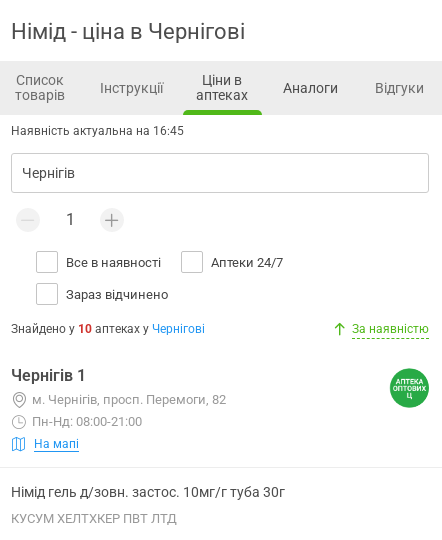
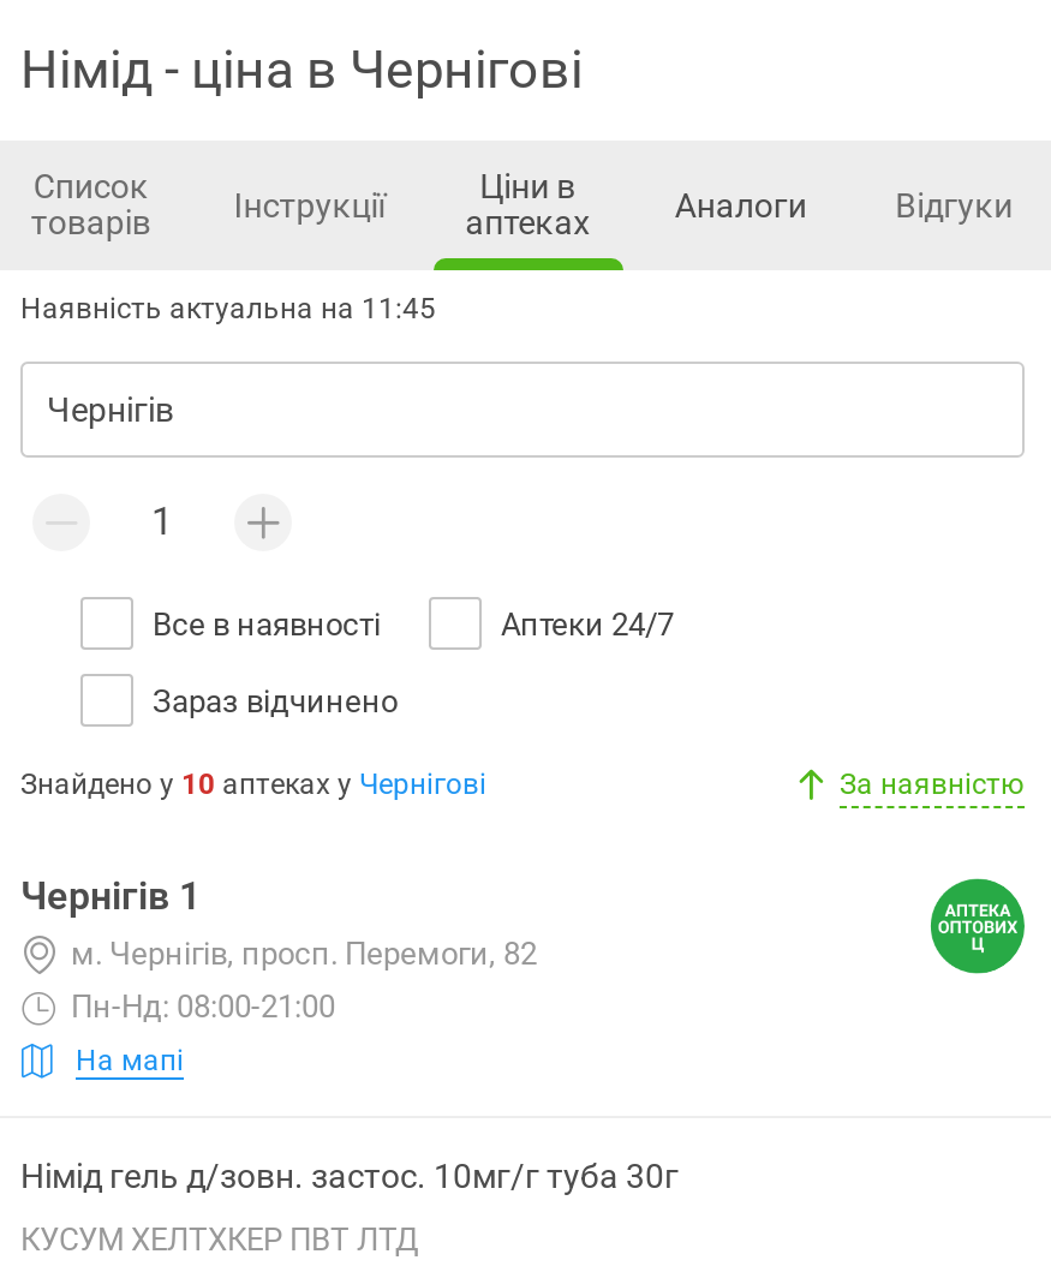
- Наявність актуальна на 16:45
+ Наявність актуальна на 11:45
